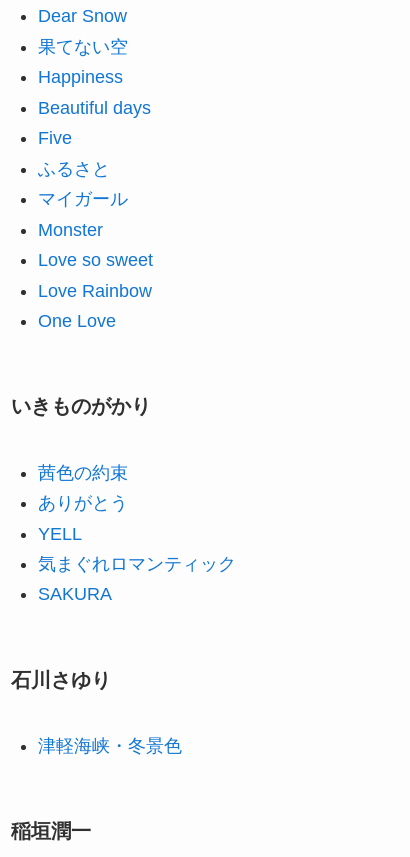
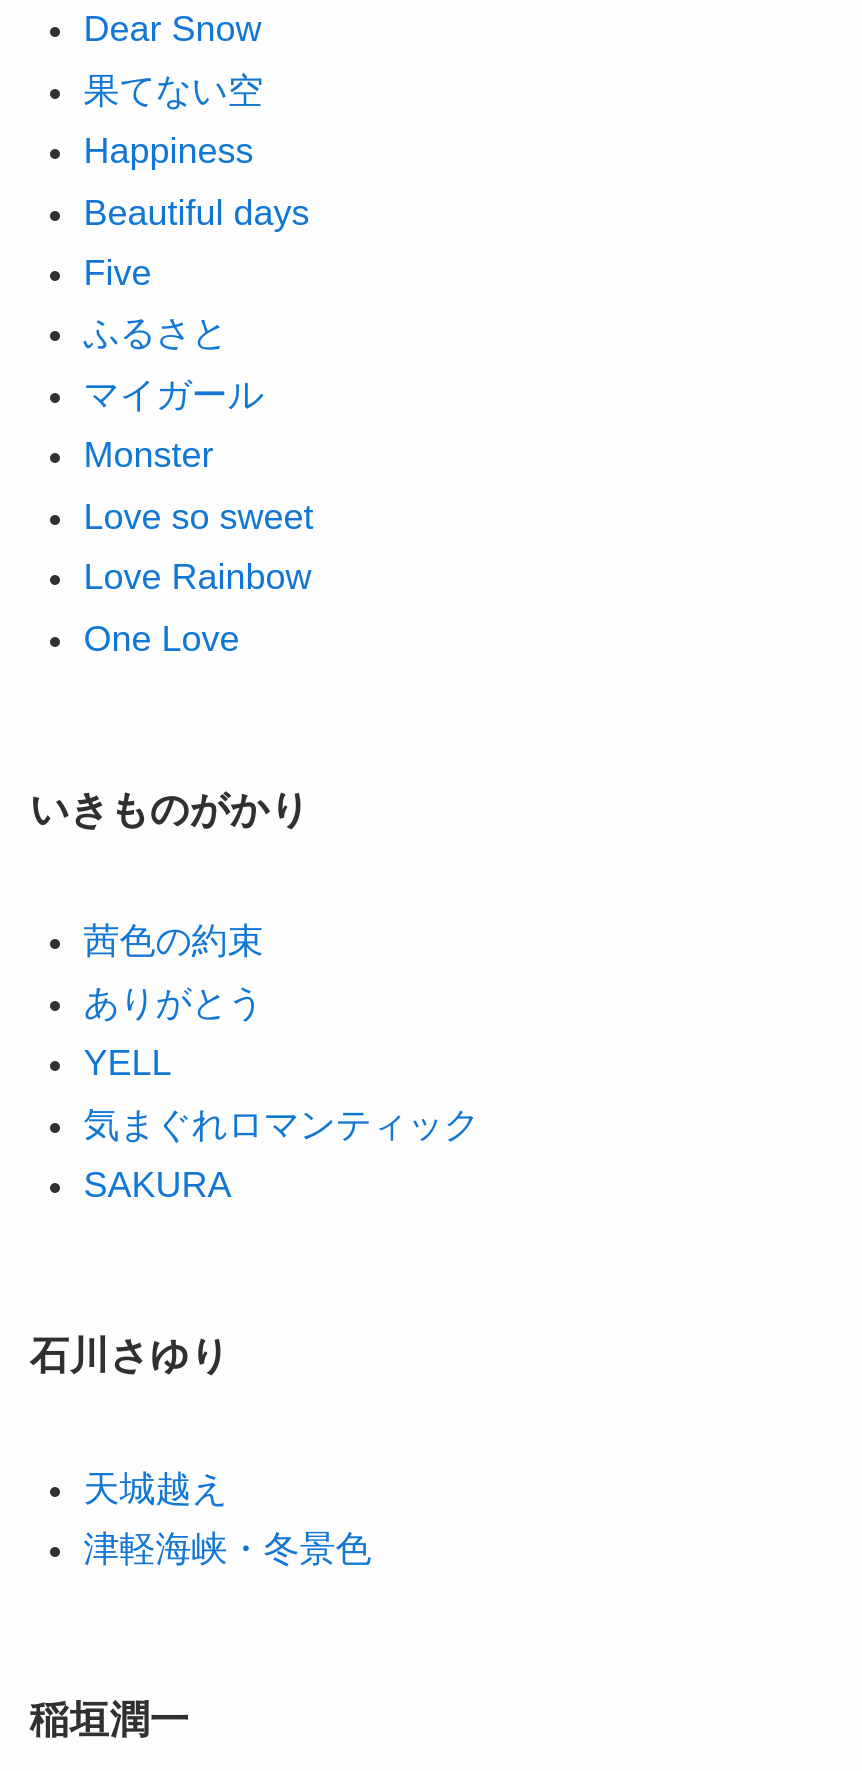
+ 天城越え
